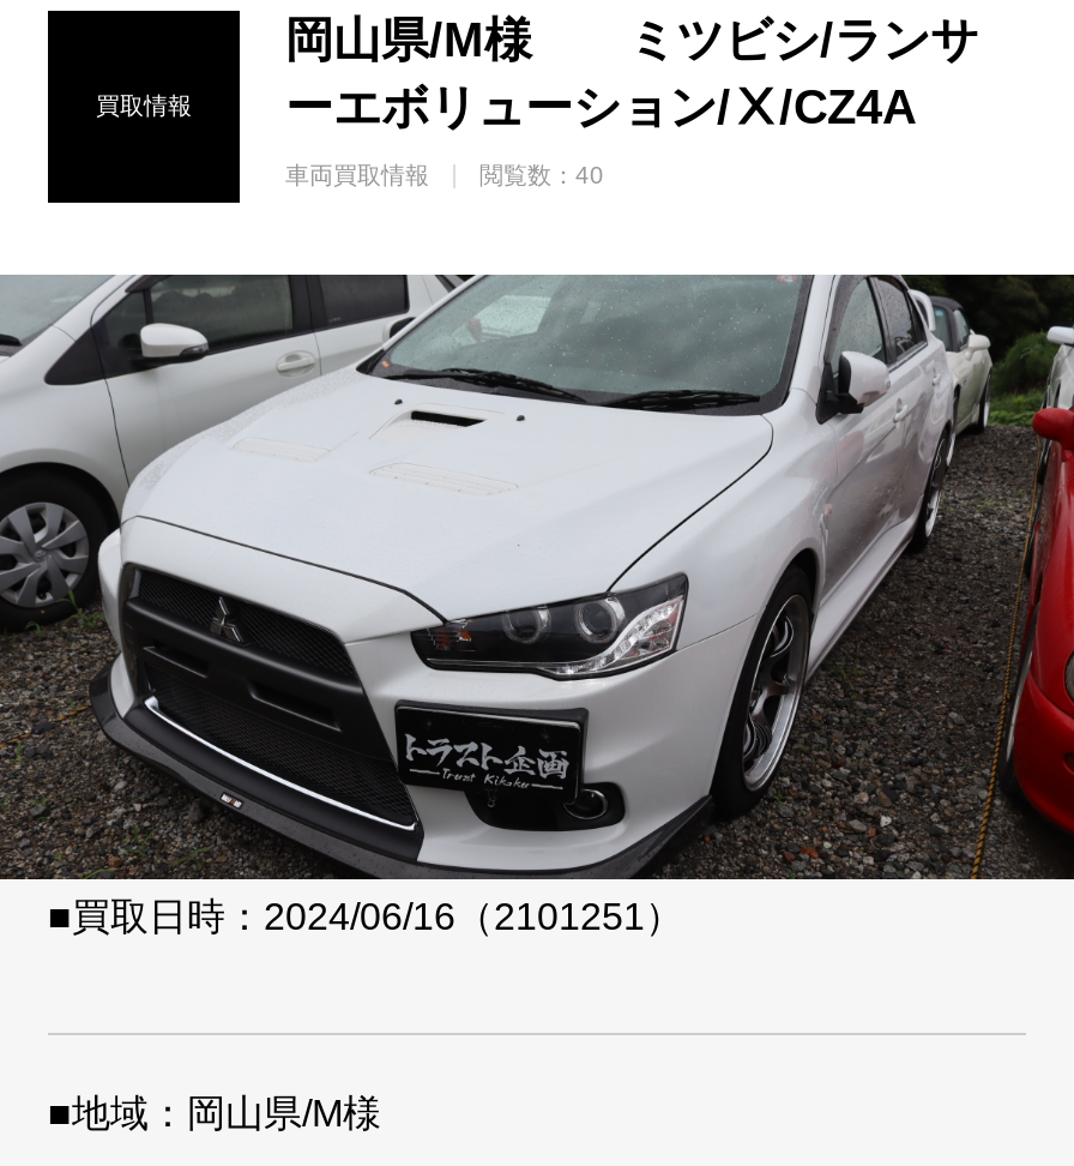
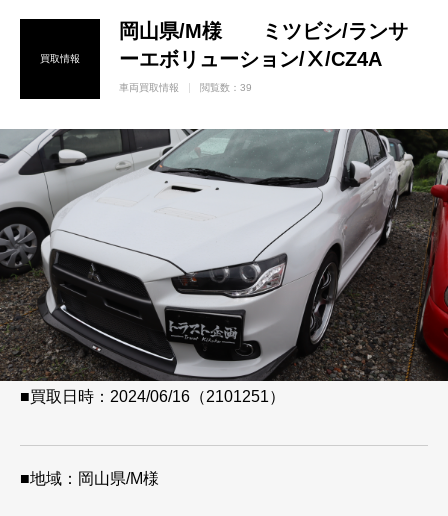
- 車両買取情報 閲覧数：40
+ 車両買取情報 閲覧数：39
